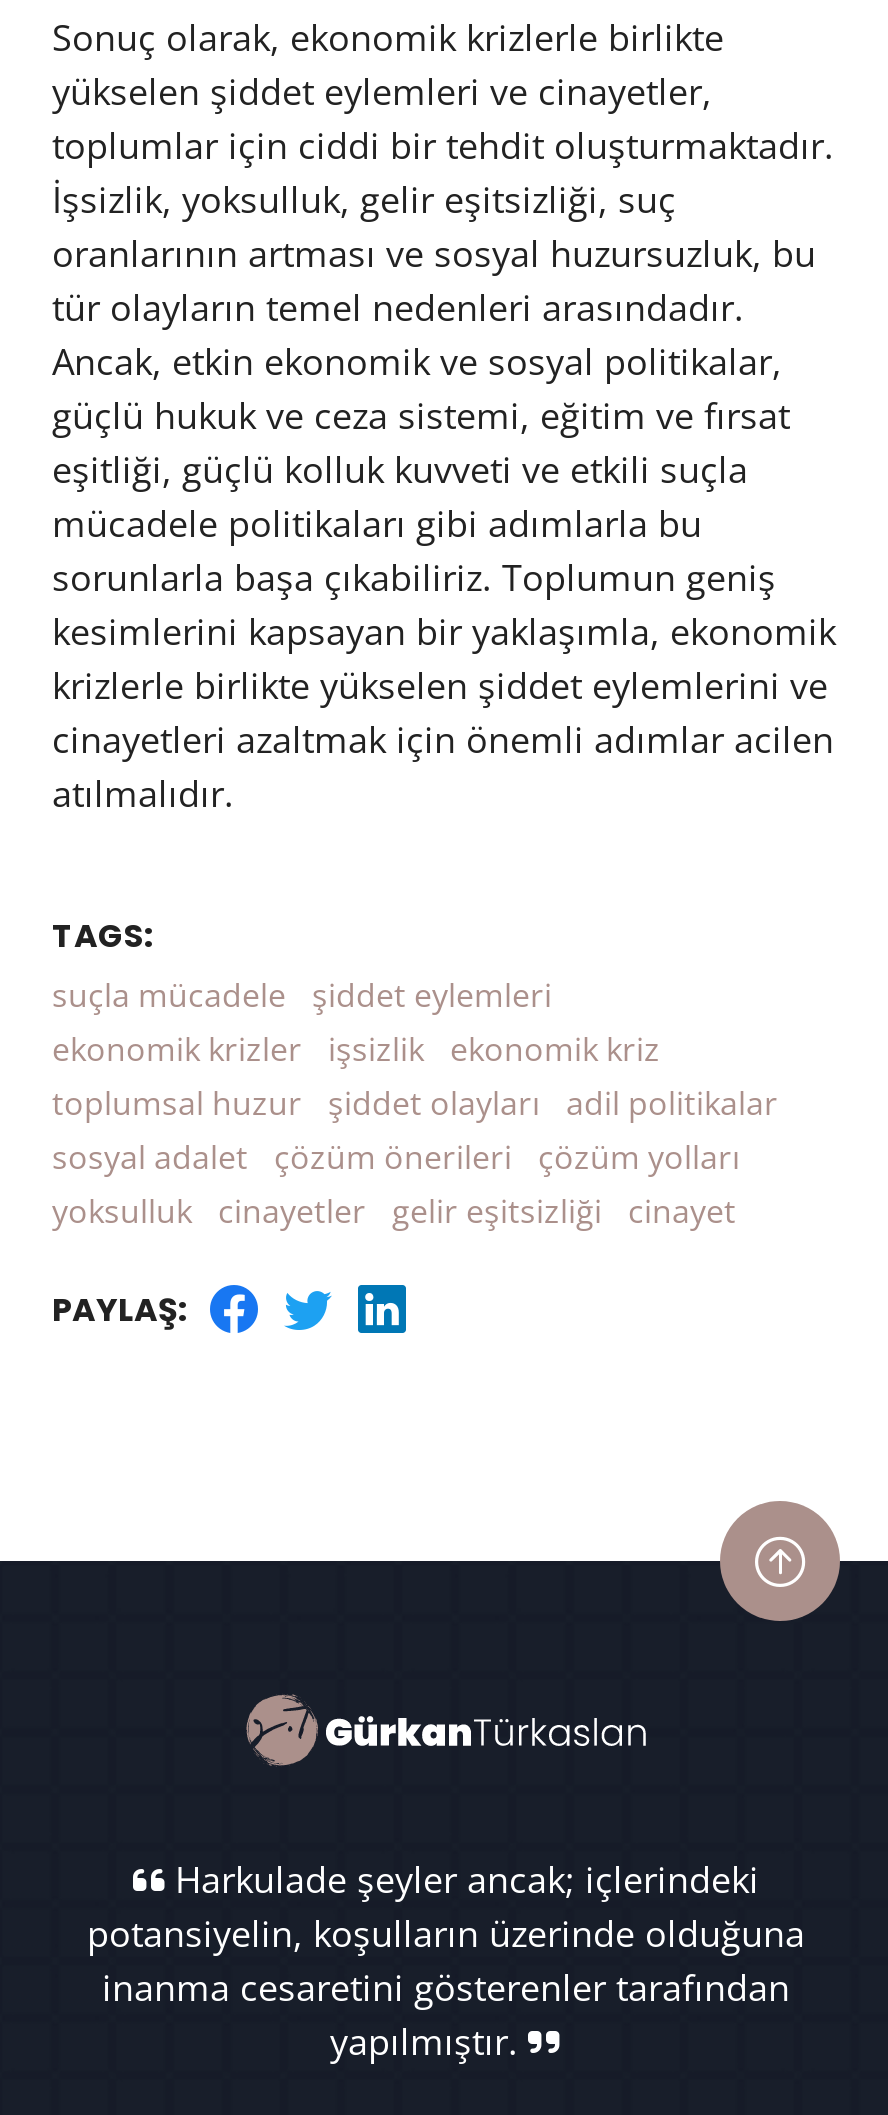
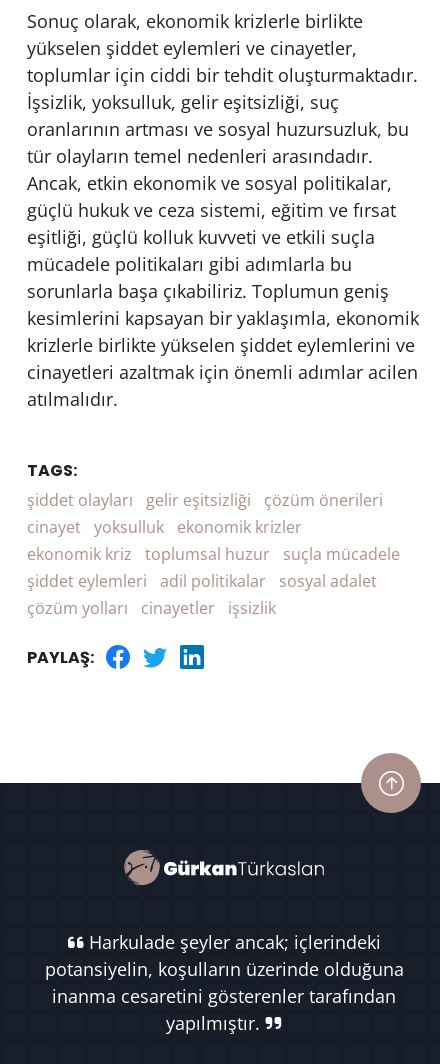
- suçla mücadele şiddet eylemleri
- ekonomik krizler işsizlik ekonomik kriz
- toplumsal huzur şiddet olayları adil politikalar
- sosyal adalet çözüm önerileri çözüm yolları
- yoksulluk cinayetler gelir eşitsizliği cinayet
+ şiddet olayları gelir eşitsizliği çözüm önerileri
+ cinayet yoksulluk ekonomik krizler
+ ekonomik kriz toplumsal huzur suçla mücadele
+ şiddet eylemleri adil politikalar sosyal adalet
+ çözüm yolları cinayetler işsizlik
